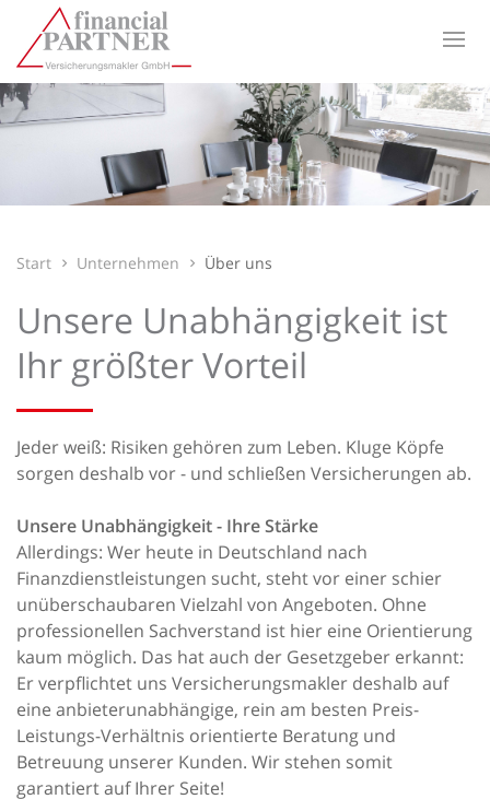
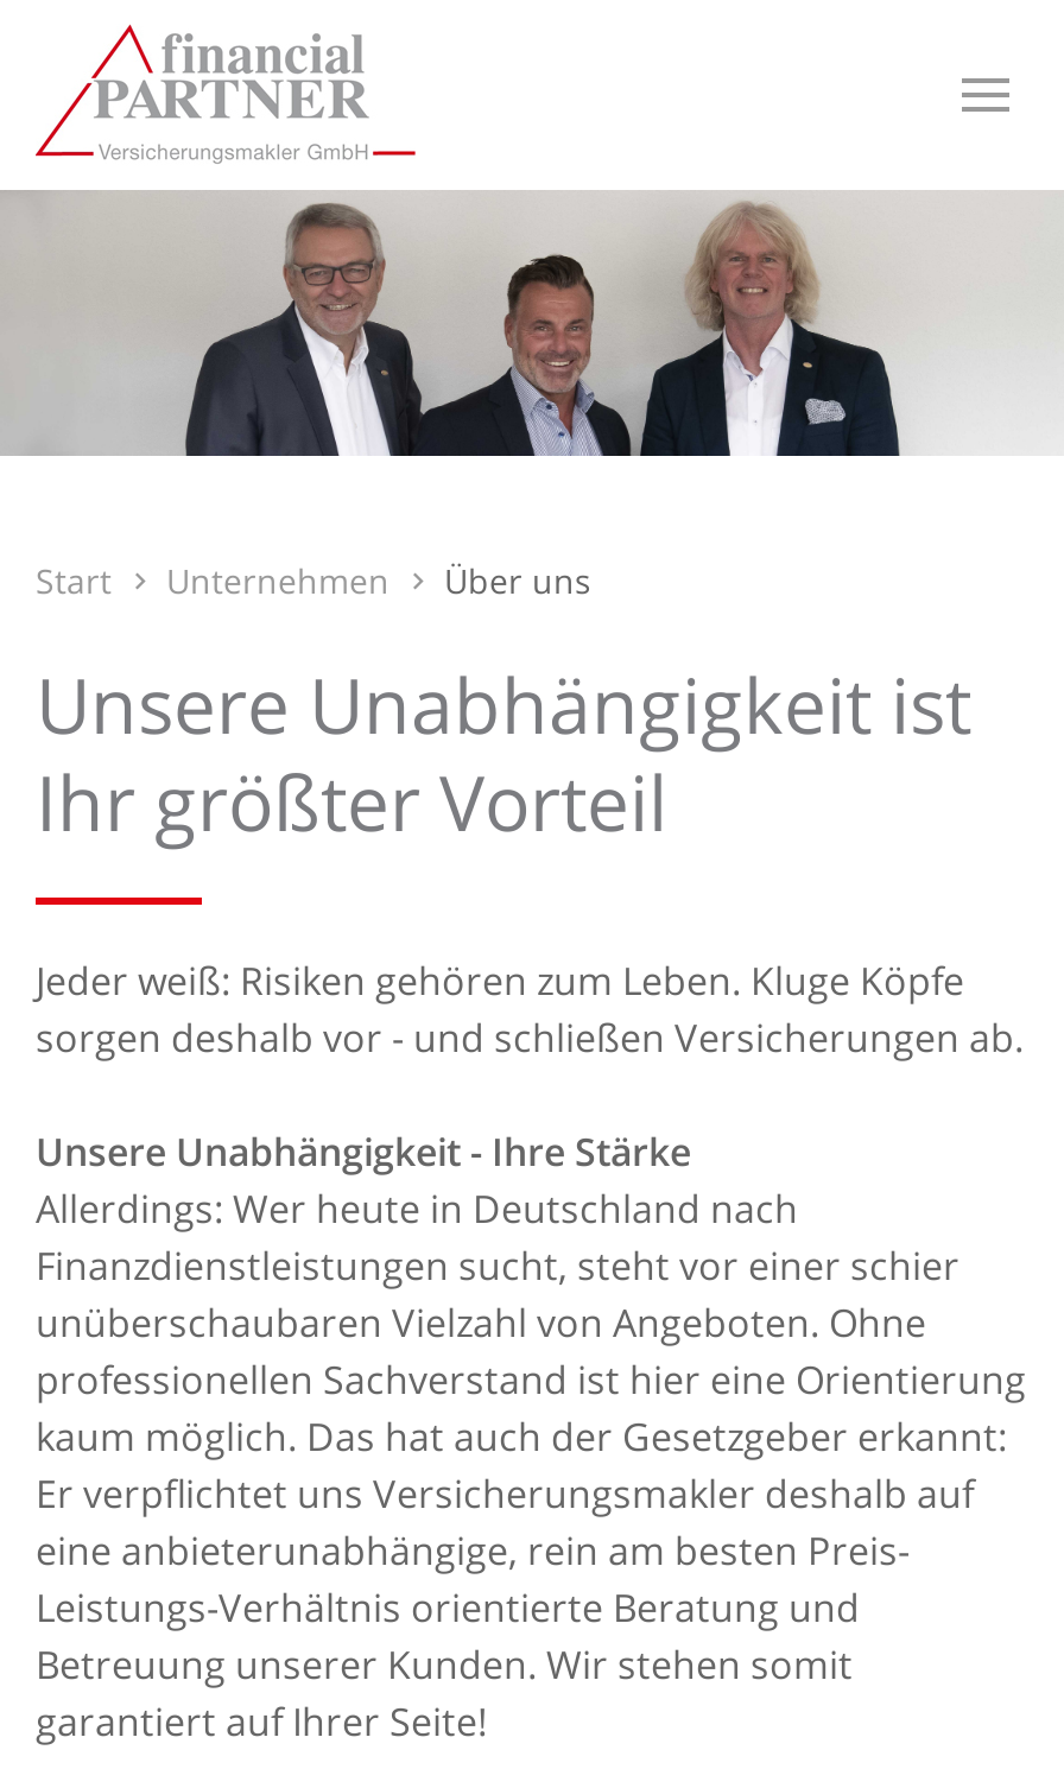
- [image]
+ [image]
